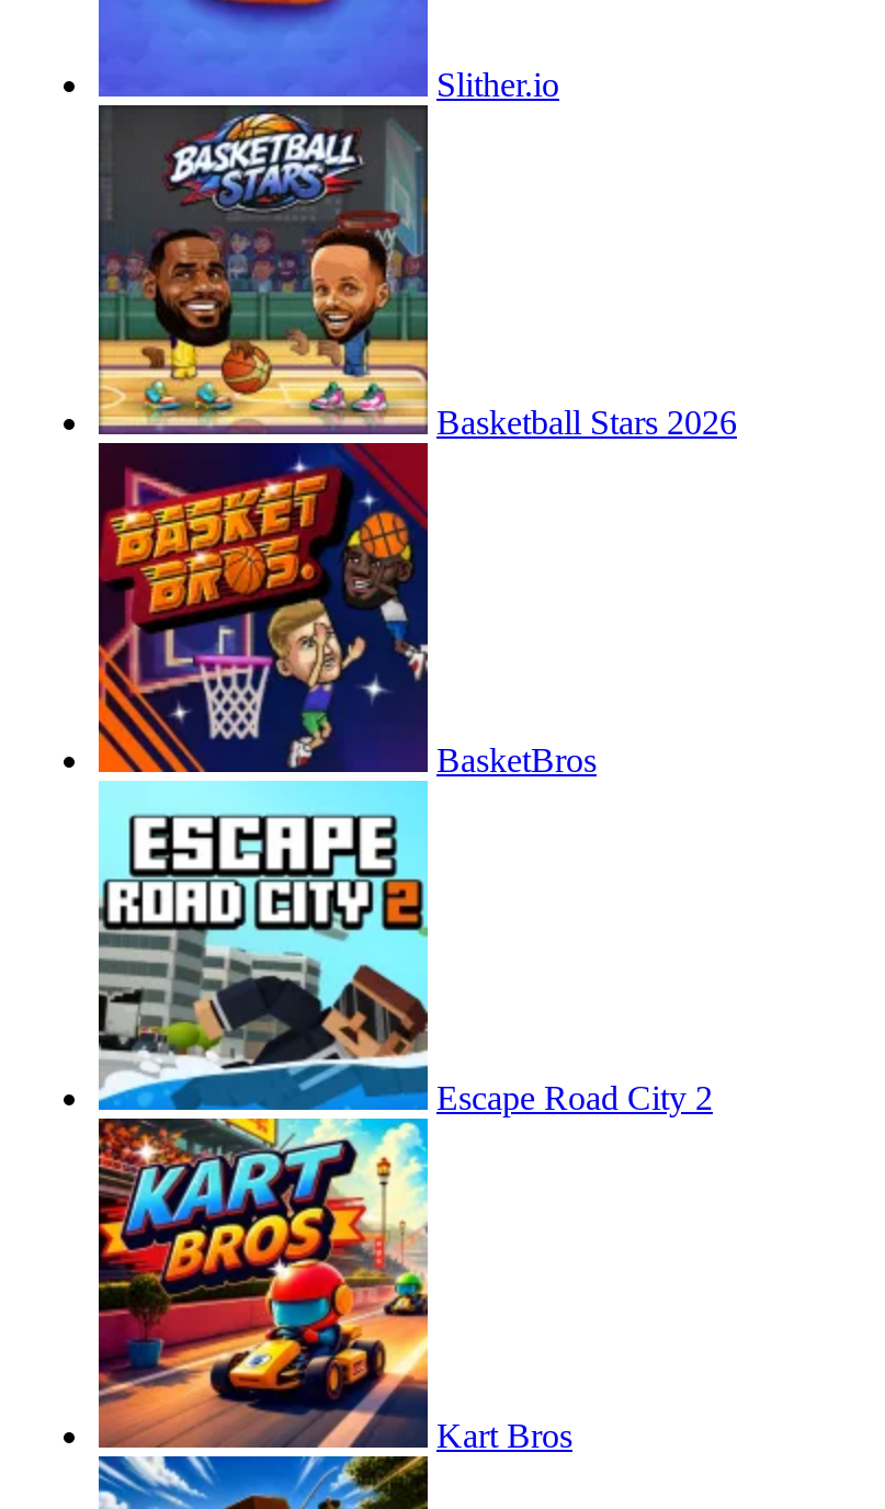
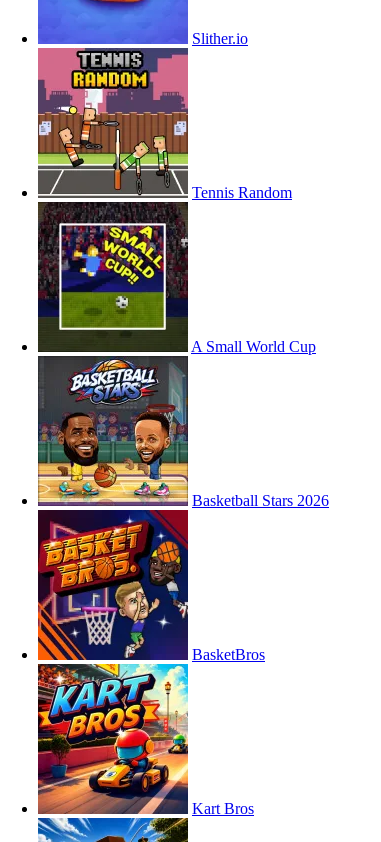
+ [image]
+ A Small World Cup

+ Tennis Random

moved down: Basketball Stars 2026 | BasketBros

- [image]
- Escape Road City 2
